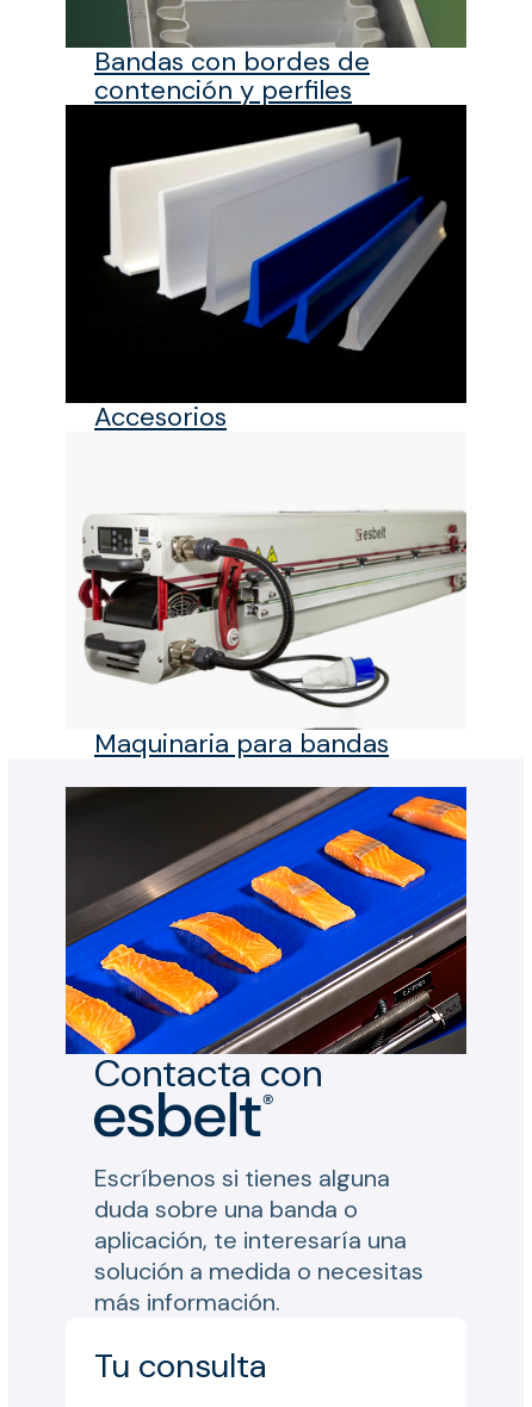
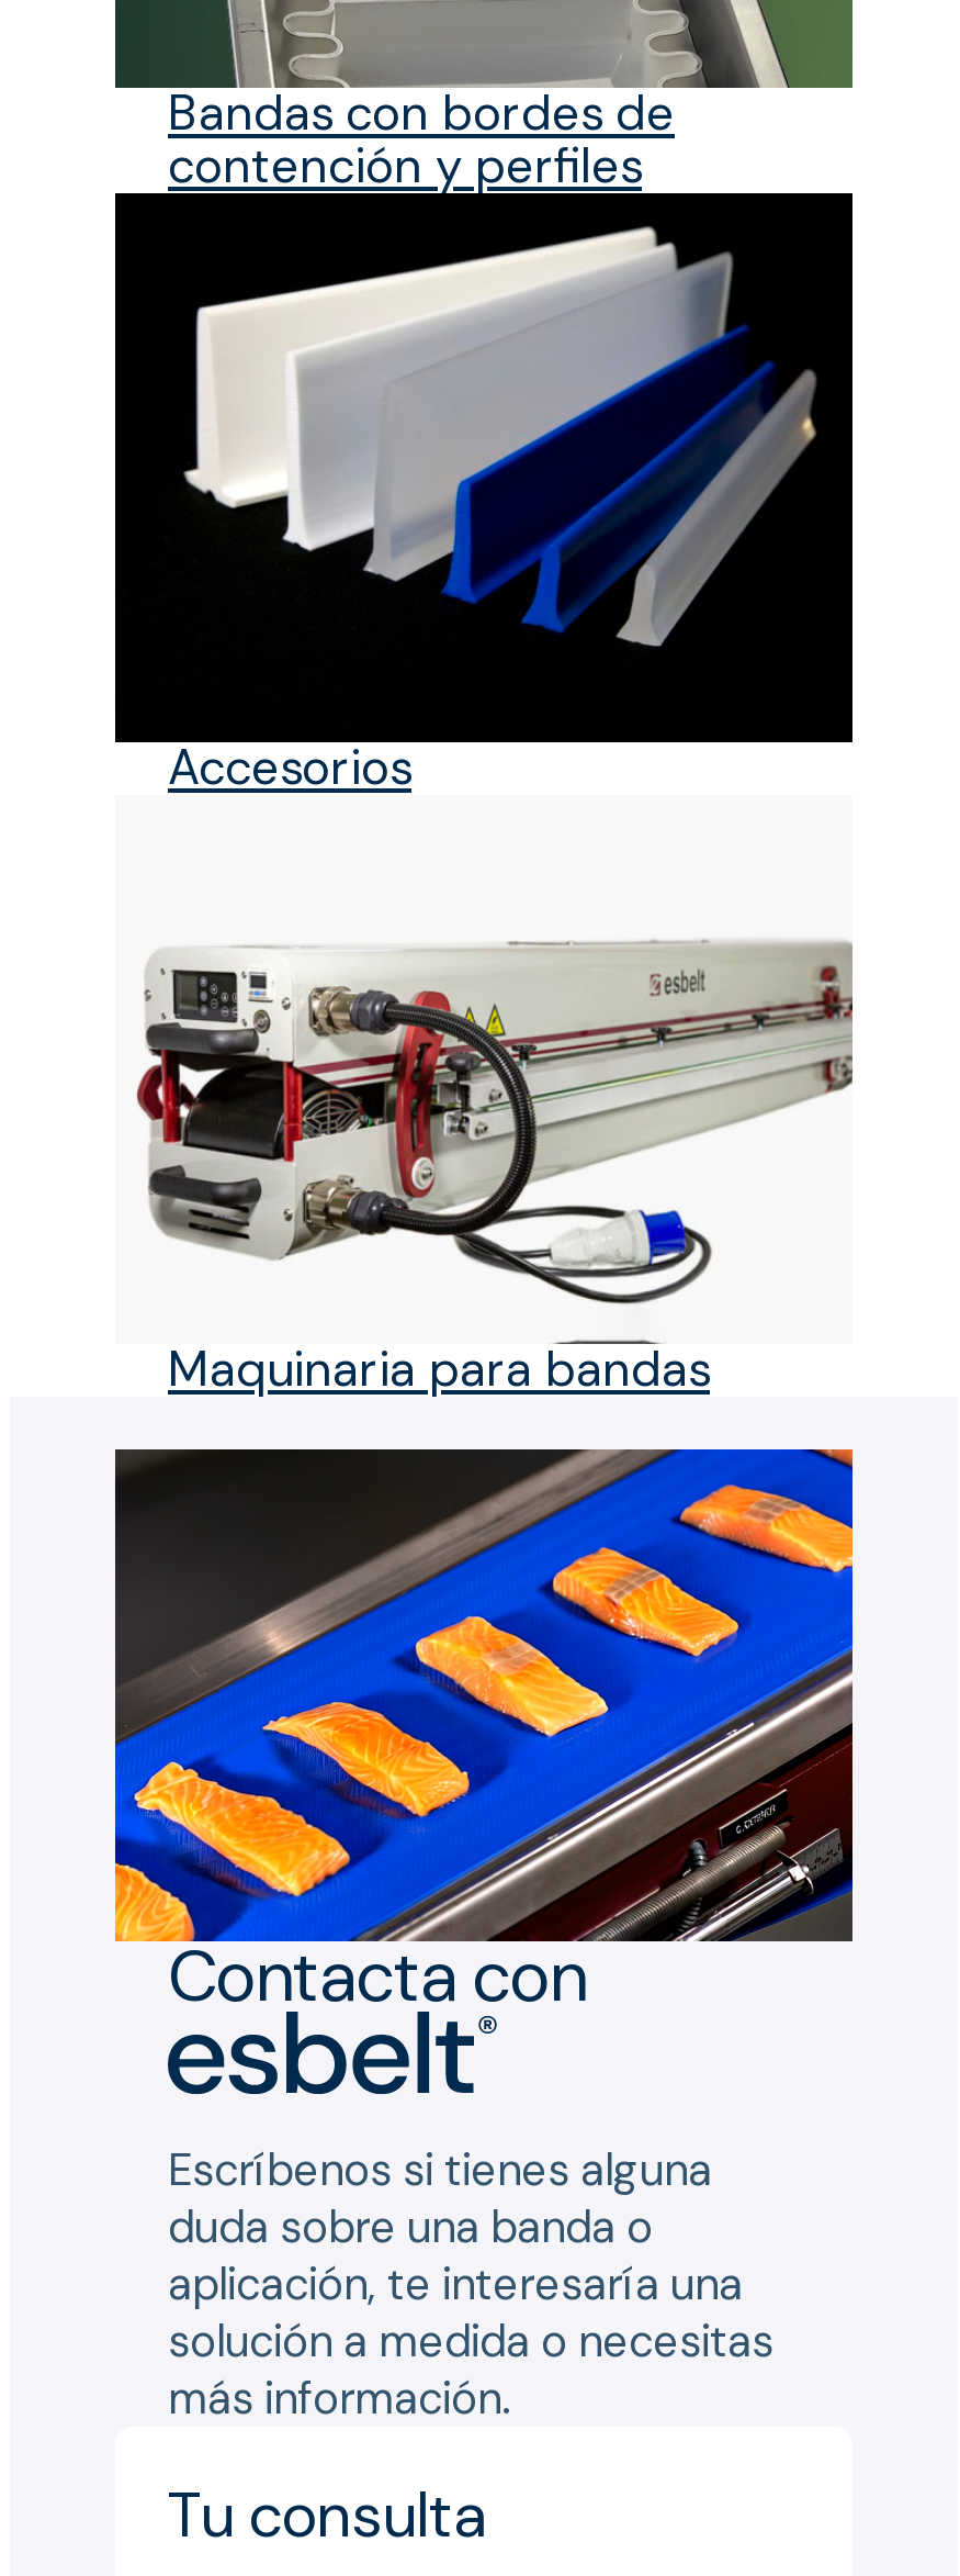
- [image]
+ [image]
